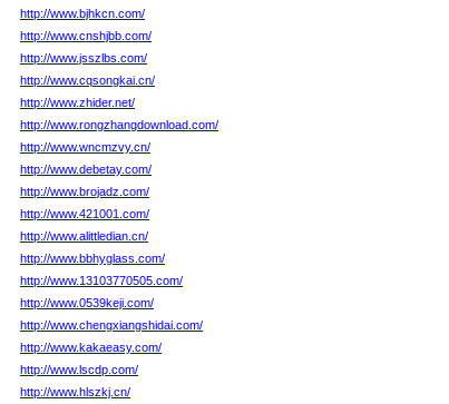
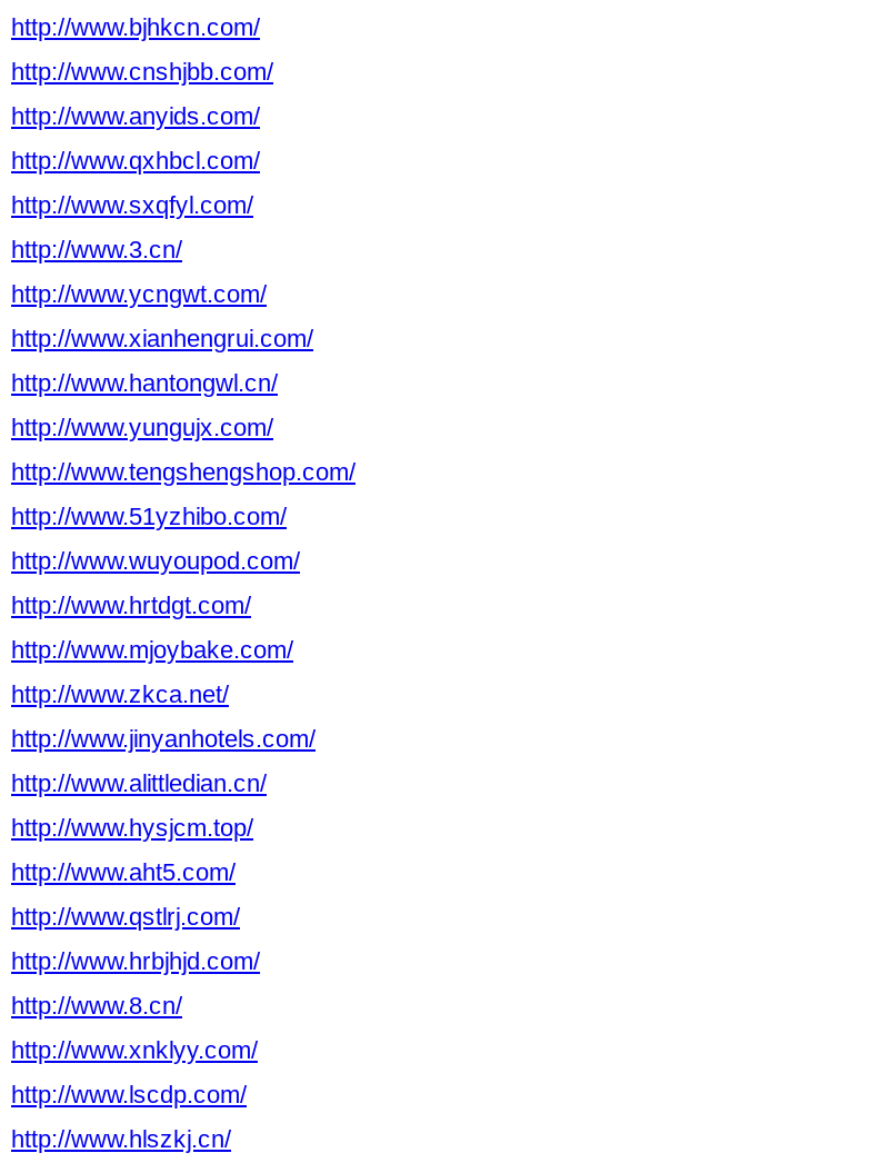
- http://www.jsszlbs.com/
- http://www.cqsongkai.cn/
- http://www.zhider.net/
- http://www.rongzhangdownload.com/
- http://www.wncmzvy.cn/
- http://www.debetay.com/
- http://www.brojadz.com/
- http://www.421001.com/
+ http://www.anyids.com/
+ http://www.qxhbcl.com/
+ http://www.sxqfyl.com/
+ http://www.3.cn/
+ http://www.ycngwt.com/
+ http://www.xianhengrui.com/
+ http://www.hantongwl.cn/
+ http://www.yungujx.com/
+ http://www.tengshengshop.com/
+ http://www.51yzhibo.com/
+ http://www.wuyoupod.com/
+ http://www.hrtdgt.com/
+ http://www.mjoybake.com/
+ http://www.zkca.net/
+ http://www.jinyanhotels.com/

- http://www.bbhyglass.com/
- http://www.13103770505.com/
- http://www.0539keji.com/
- http://www.chengxiangshidai.com/
- http://www.kakaeasy.com/
+ http://www.hysjcm.top/
+ http://www.aht5.com/
+ http://www.qstlrj.com/
+ http://www.hrbjhjd.com/
+ http://www.8.cn/
+ http://www.xnklyy.com/
